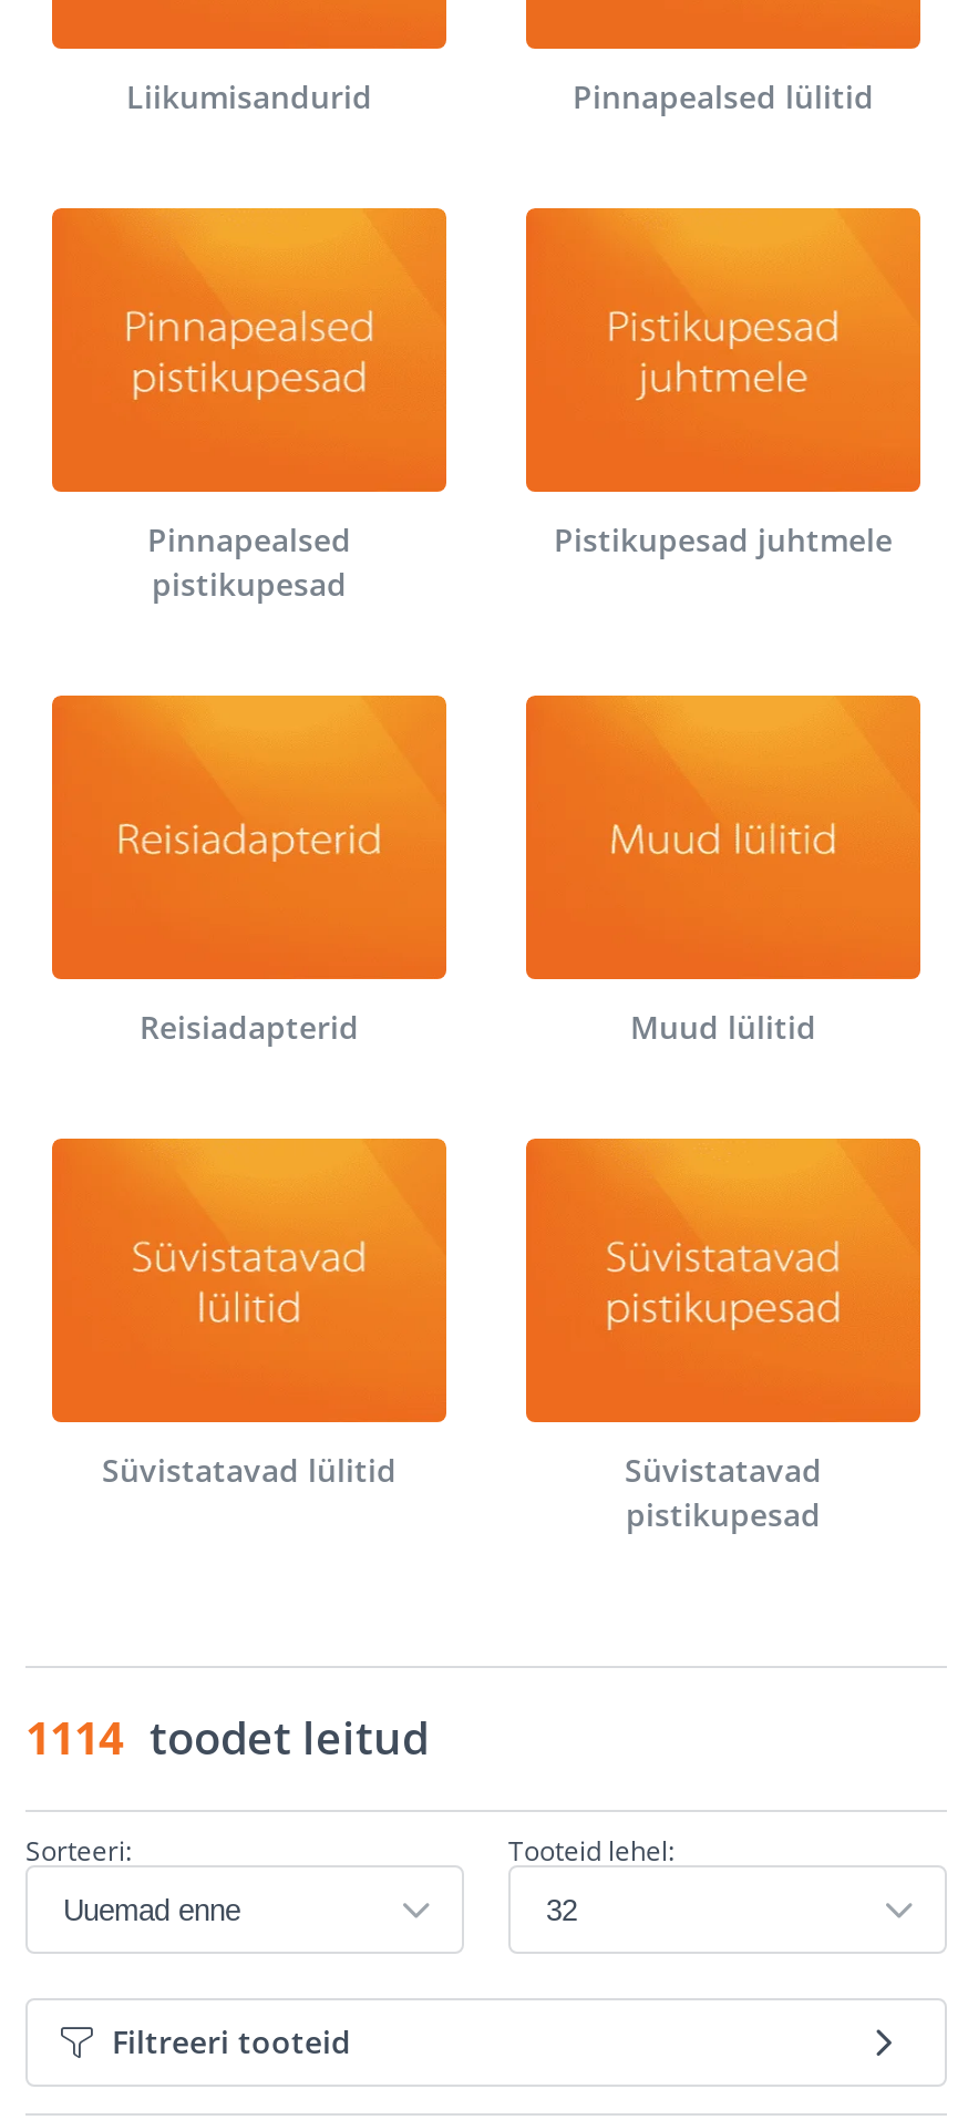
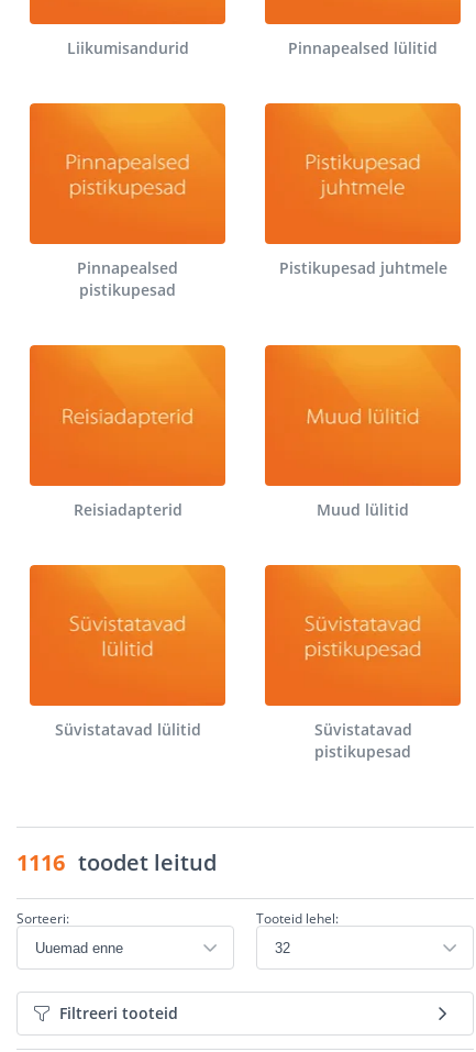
- 1114 toodet leitud
+ 1116 toodet leitud
